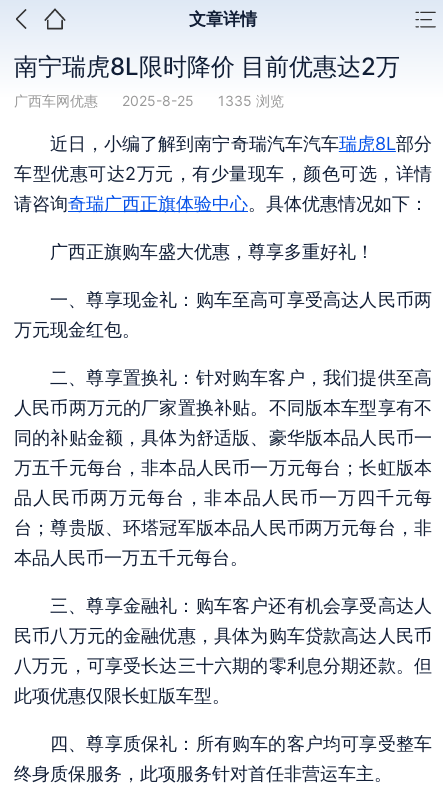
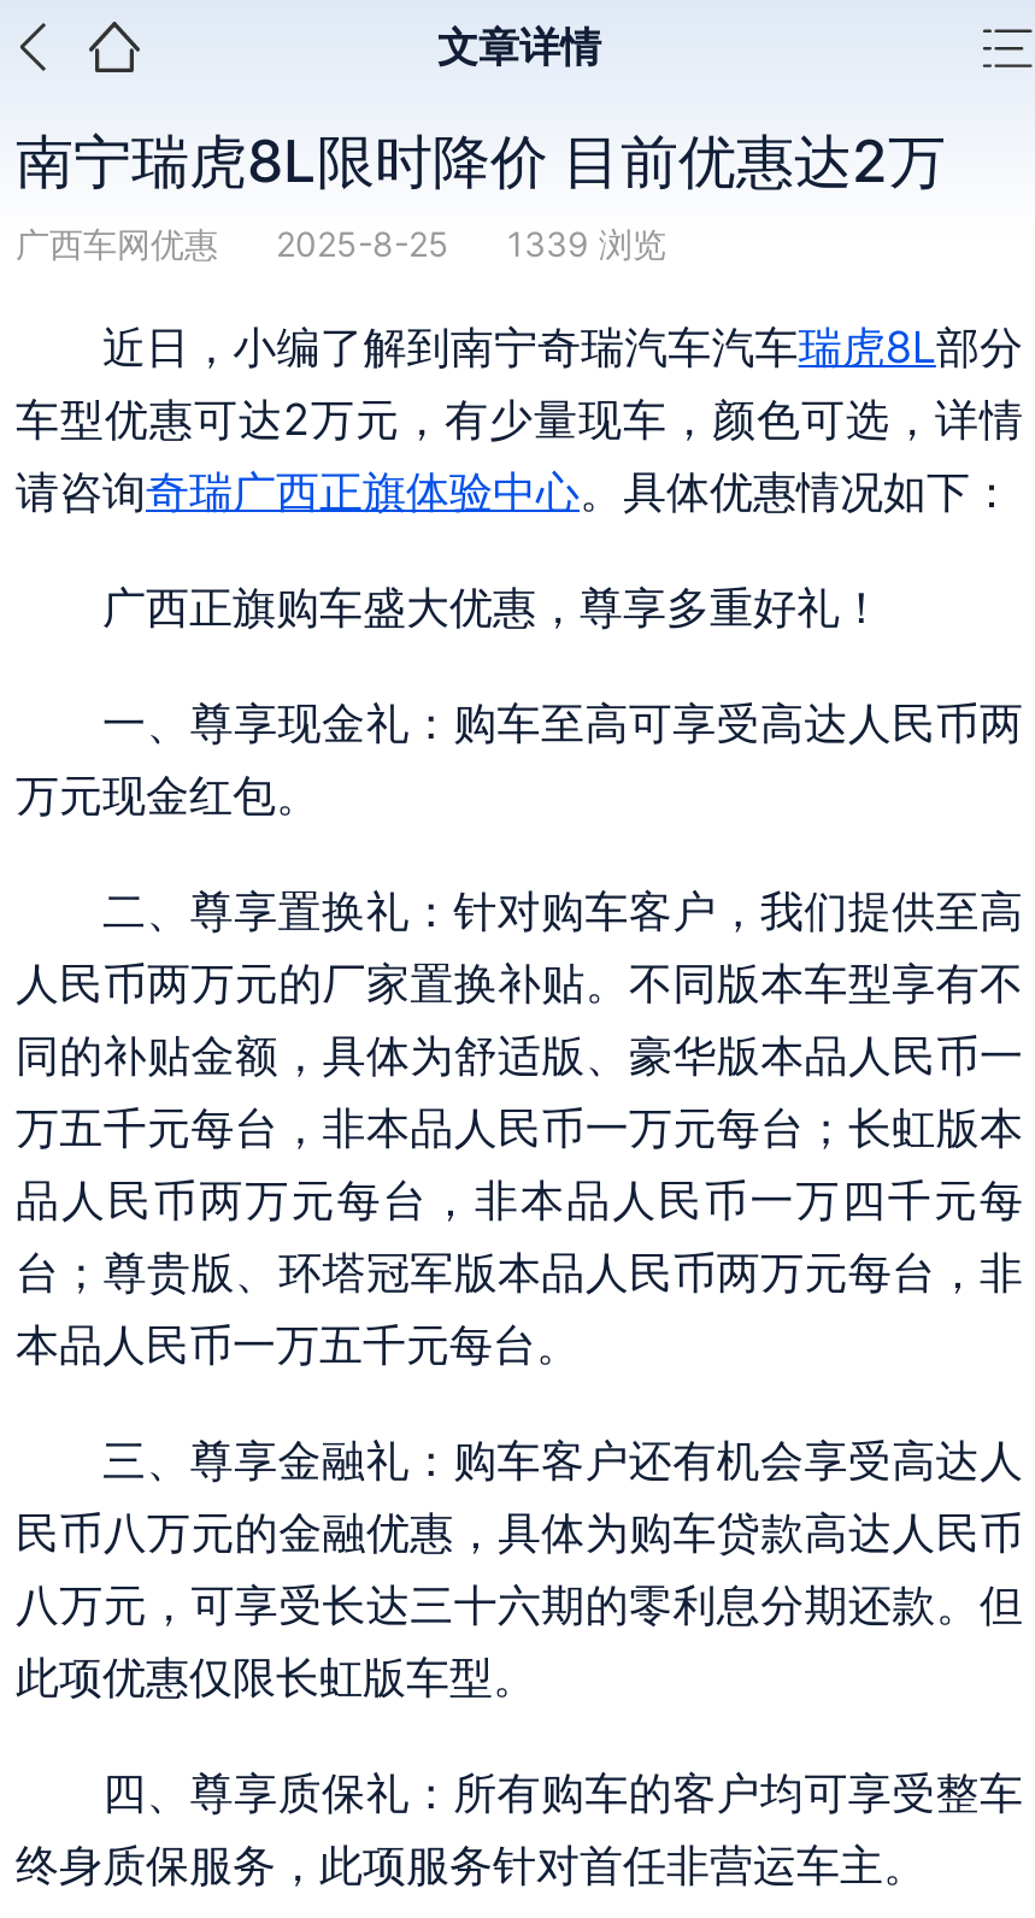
- 广西车网优惠 2025-8-25 1335 浏览
+ 广西车网优惠 2025-8-25 1339 浏览
